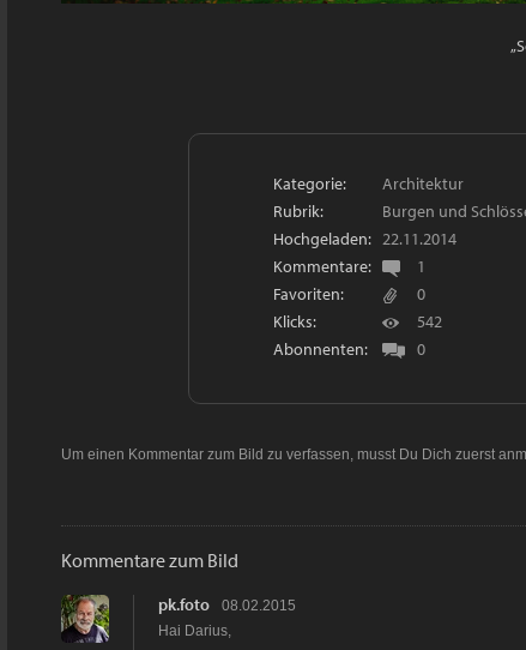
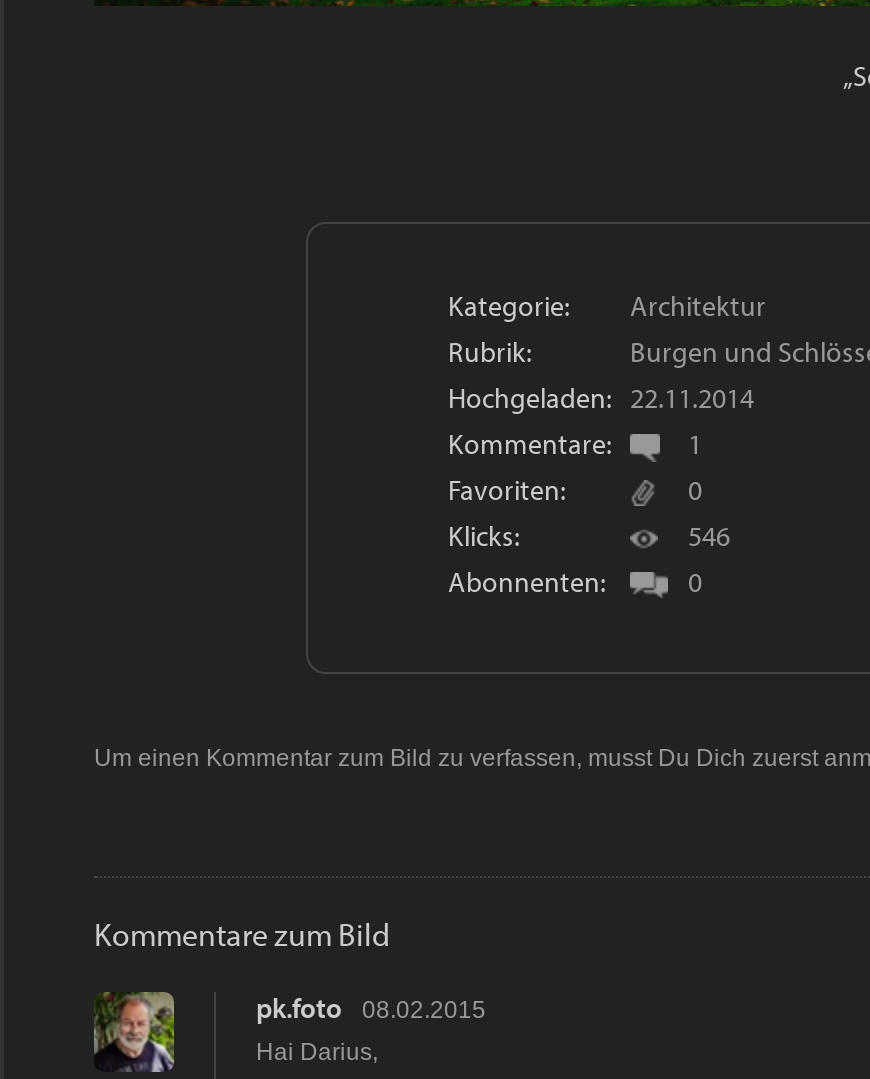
- 542
+ 546
